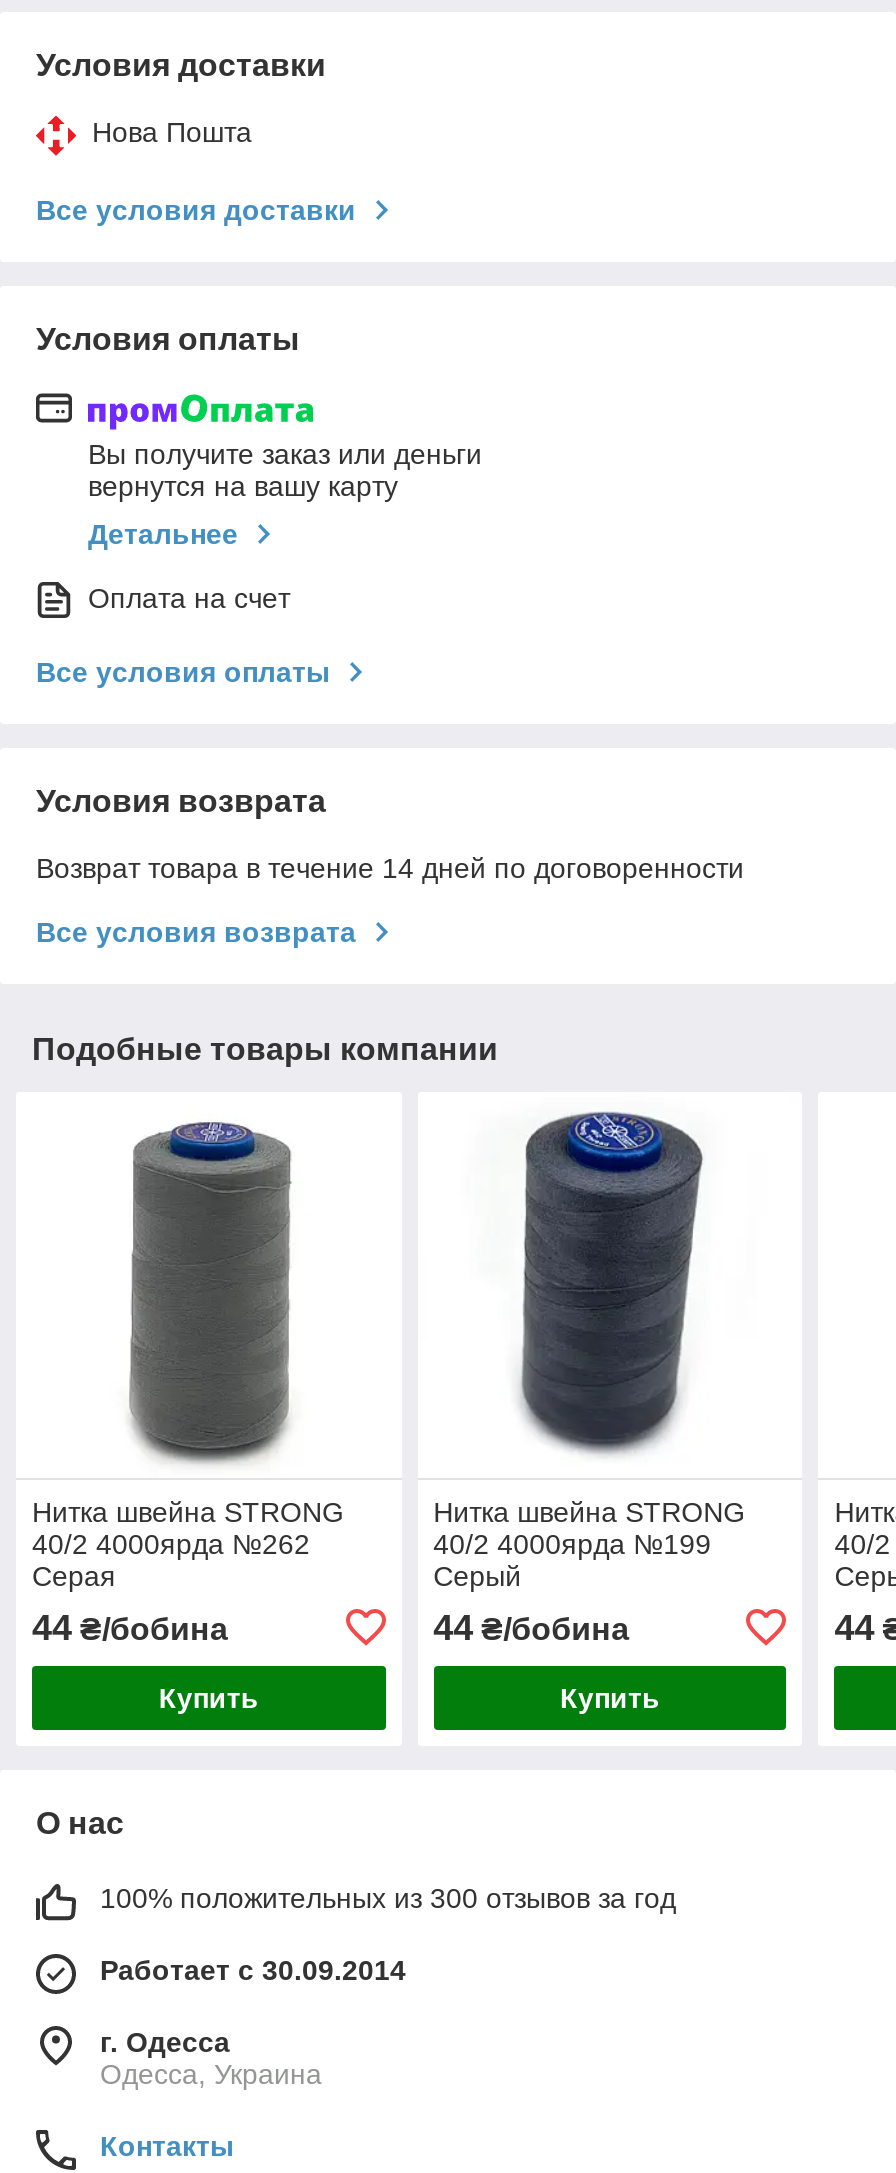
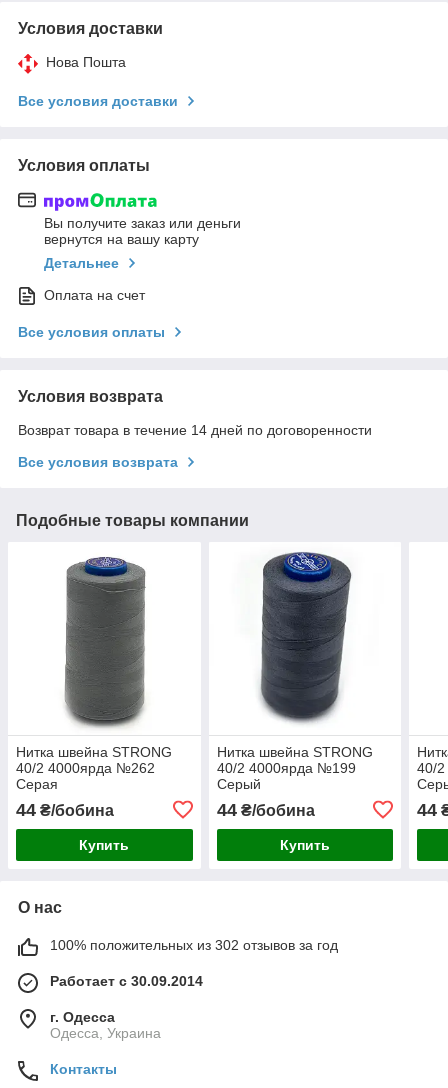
- 100% положительных из 300 отзывов за год
+ 100% положительных из 302 отзывов за год
